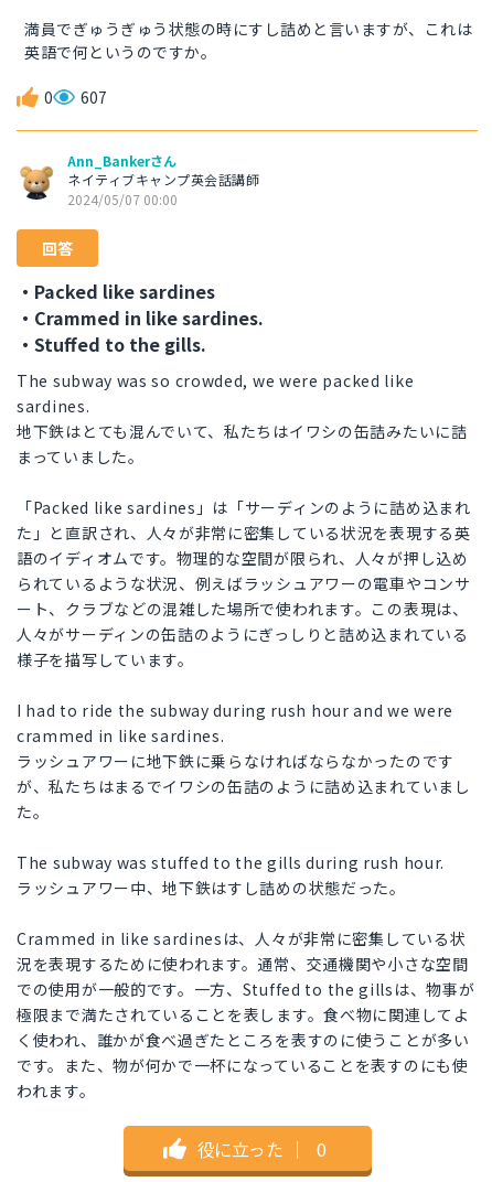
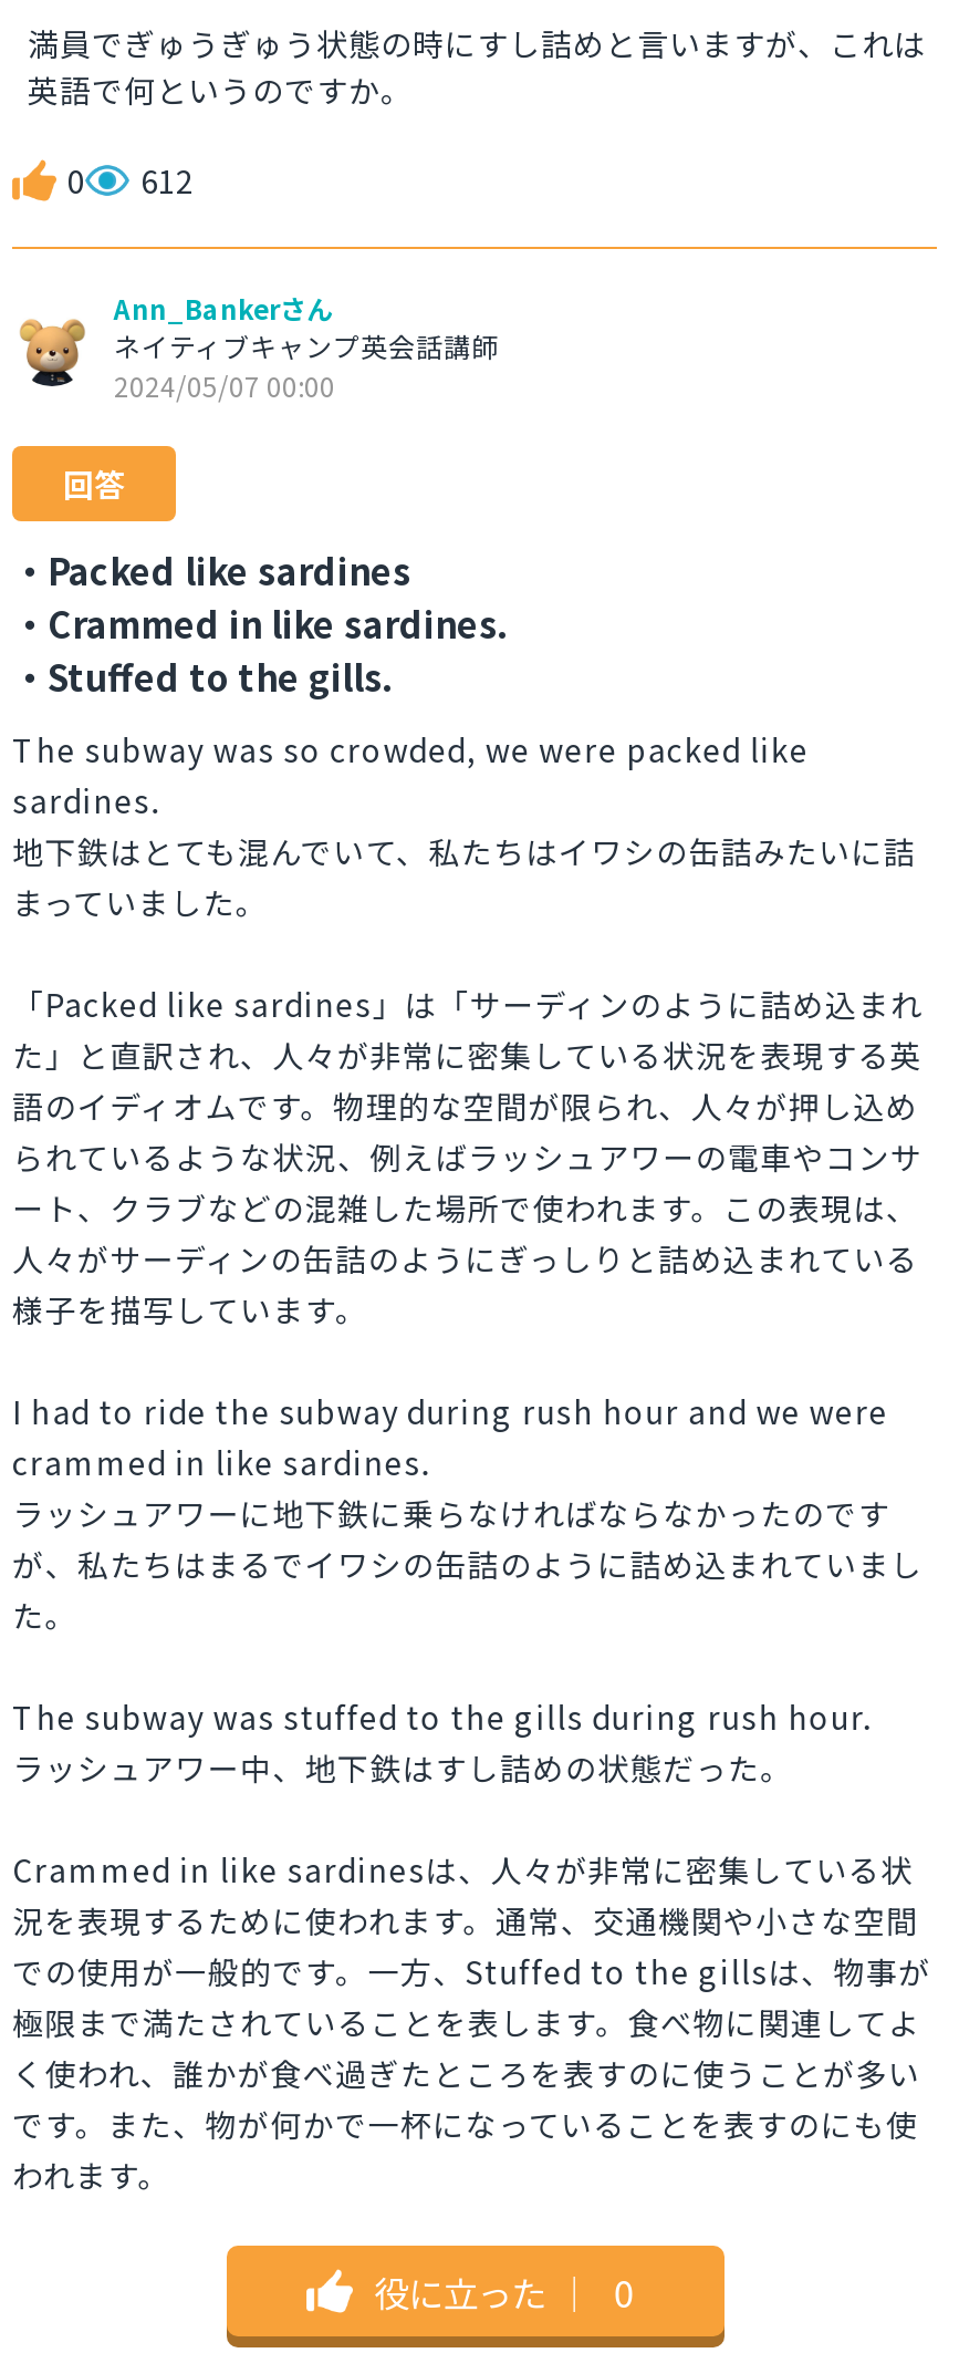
- 0 607
+ 0 612
